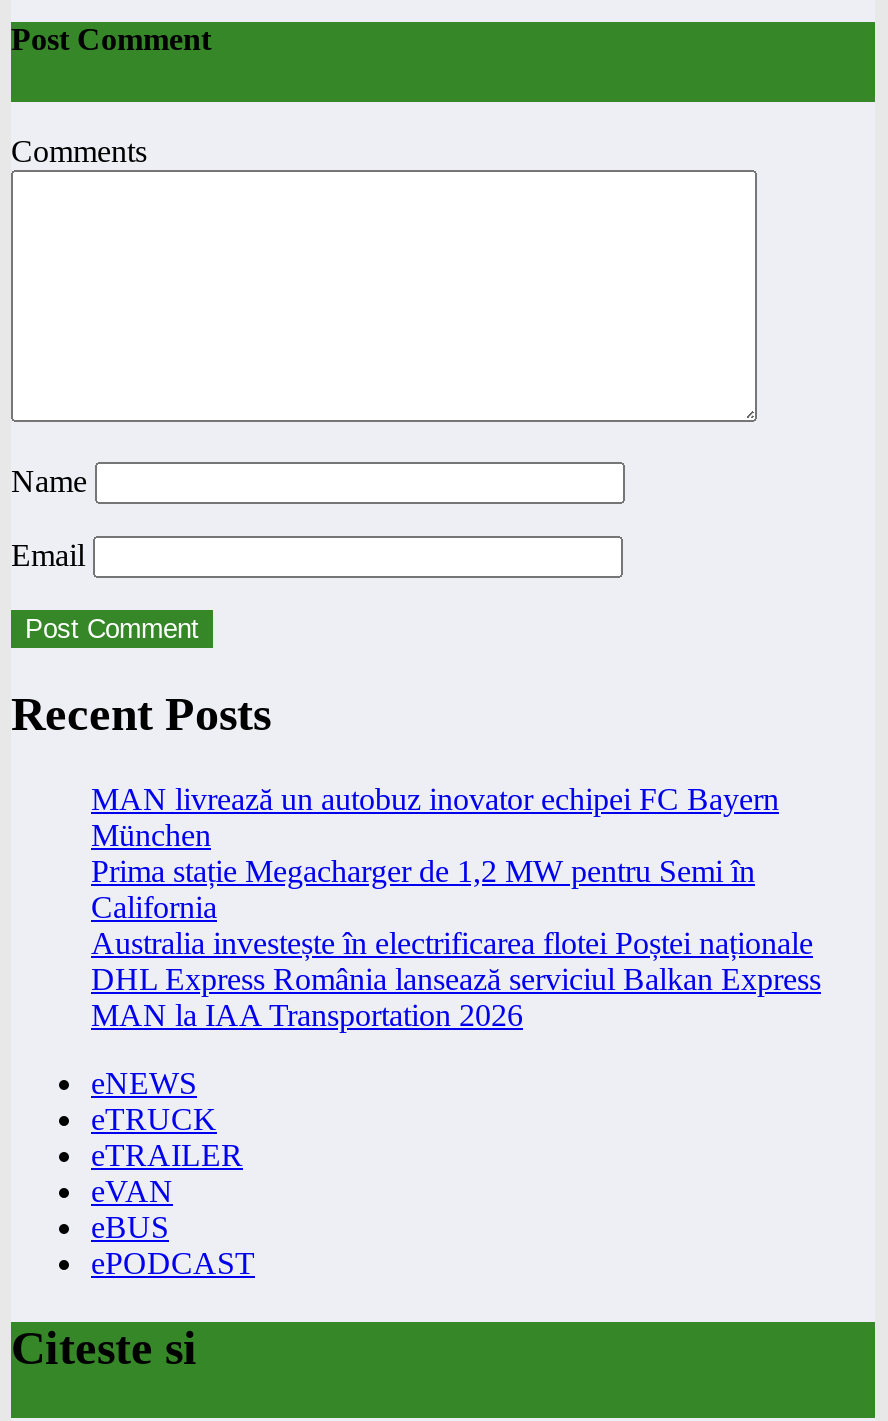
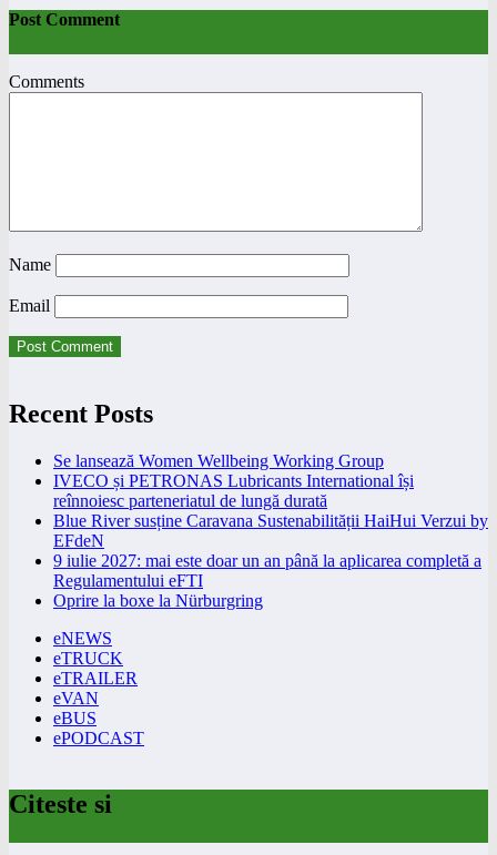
- MAN livrează un autobuz inovator echipei FC Bayern
- München
- Prima stație Megacharger de 1,2 MW pentru Semi în
- California
- Australia investește în electrificarea flotei Poștei naționale
- DHL Express România lansează serviciul Balkan Express
- MAN la IAA Transportation 2026
+ Se lansează Women Wellbeing Working Group
+ IVECO și PETRONAS Lubricants International își
+ reînnoiesc parteneriatul de lungă durată
+ Blue River susține Caravana Sustenabilității HaiHui Verzui by
+ EFdeN
+ 9 iulie 2027: mai este doar un an până la aplicarea completă a
+ Regulamentului eFTI
+ Oprire la boxe la Nürburgring
